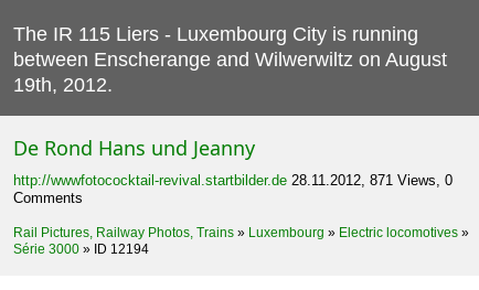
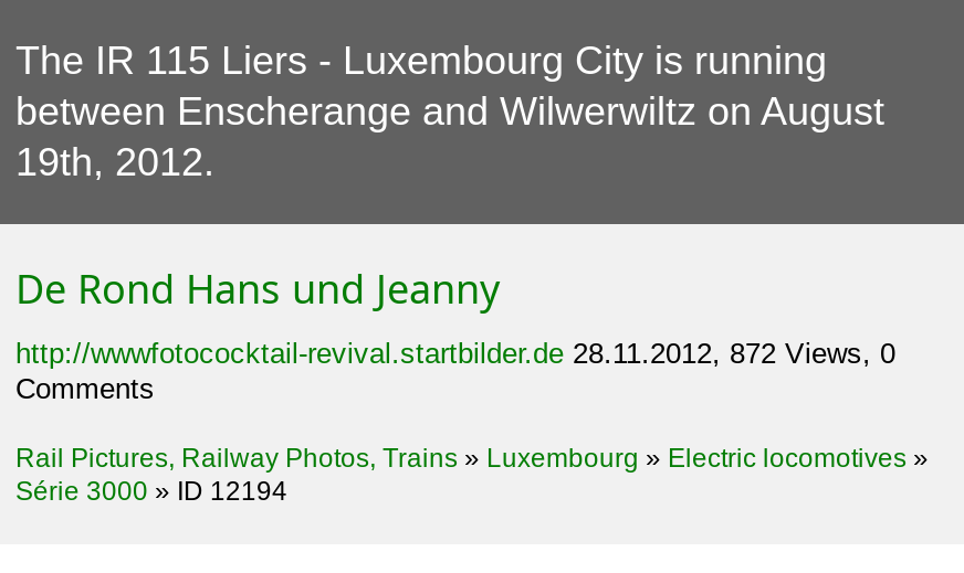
- http://wwwfotococktail-revival.startbilder.de 28.11.2012, 871 Views, 0
+ http://wwwfotococktail-revival.startbilder.de 28.11.2012, 872 Views, 0
